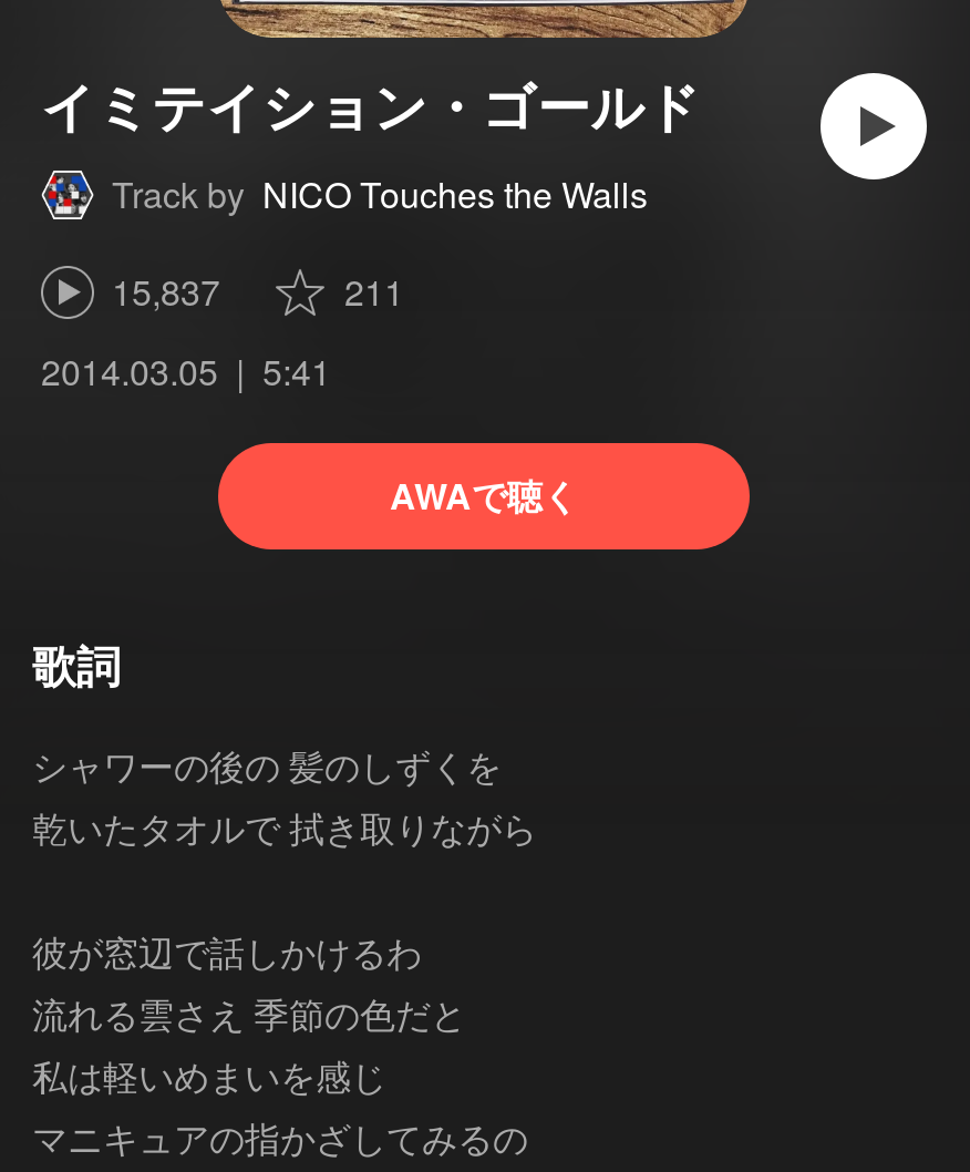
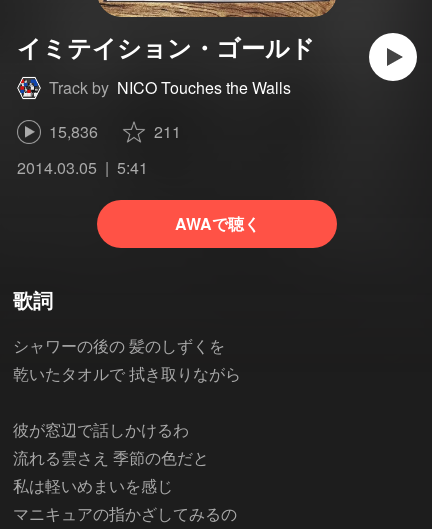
- 15,837
+ 15,836
